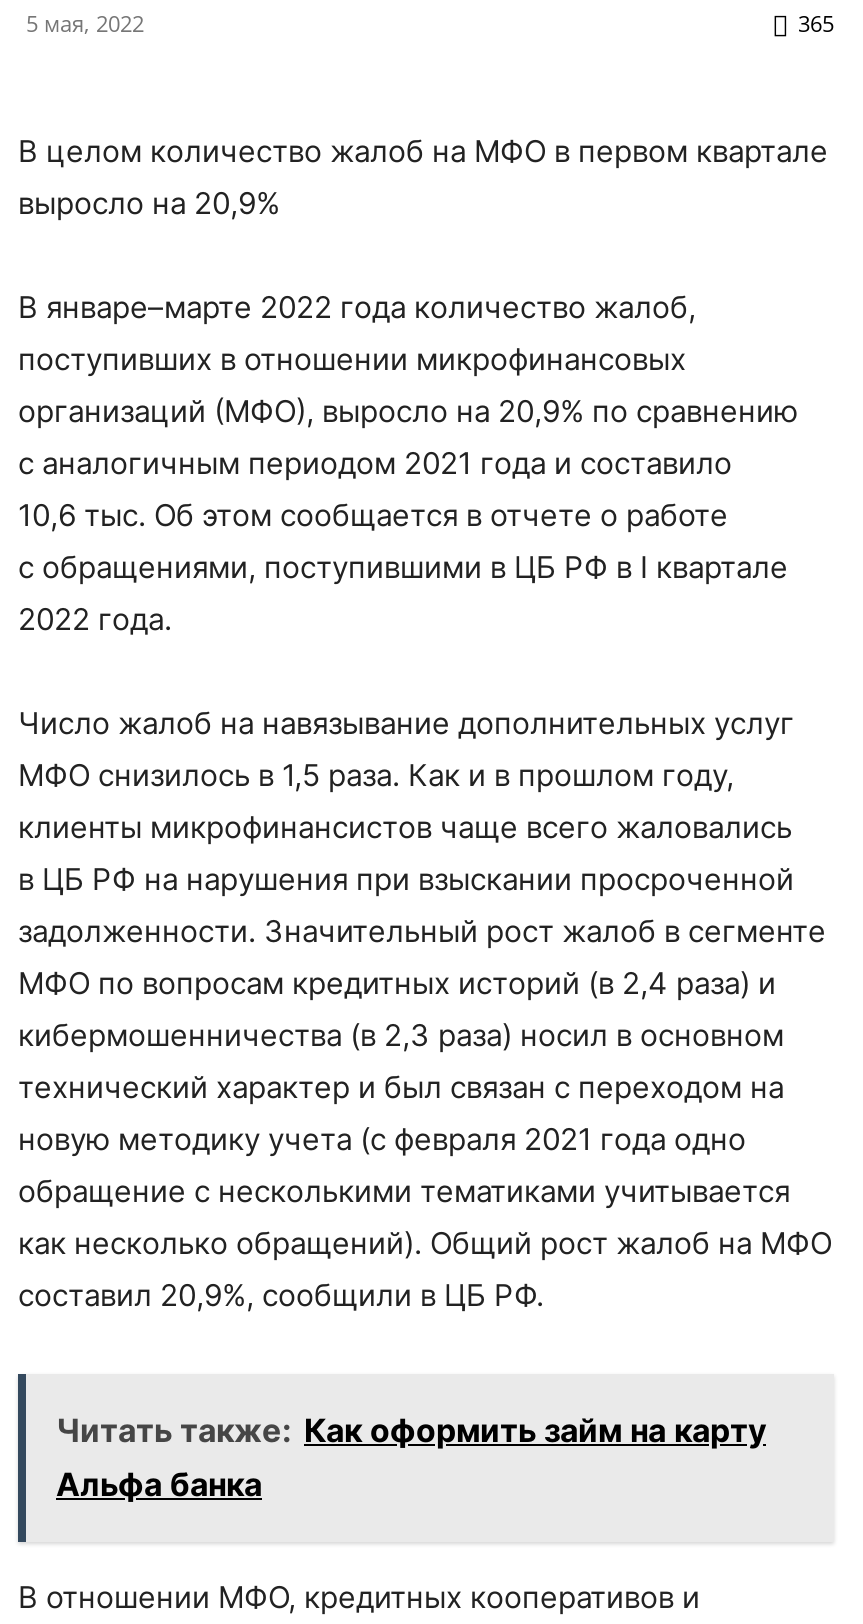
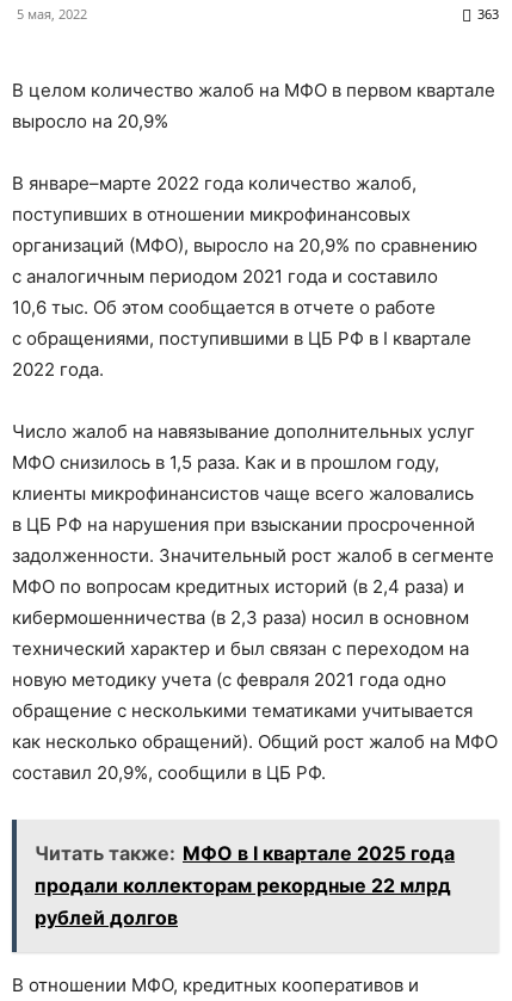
- 365
+ 363

- Читать также: Как оформить займ на карту
- Альфа банка
+ Читать также: МФО в I квартале 2025 года
+ продали коллекторам рекордные 22 млрд
+ рублей долгов
